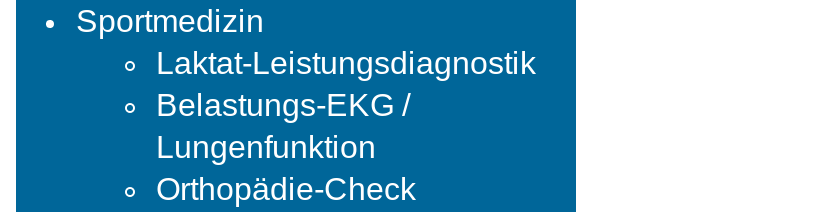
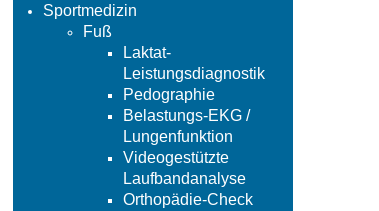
- Laktat-Leistungsdiagnostik
+ Fuß
+ Laktat-
+ Leistungsdiagnostik
+ Pedographie

+ Videogestützte
+ Laufbandanalyse
